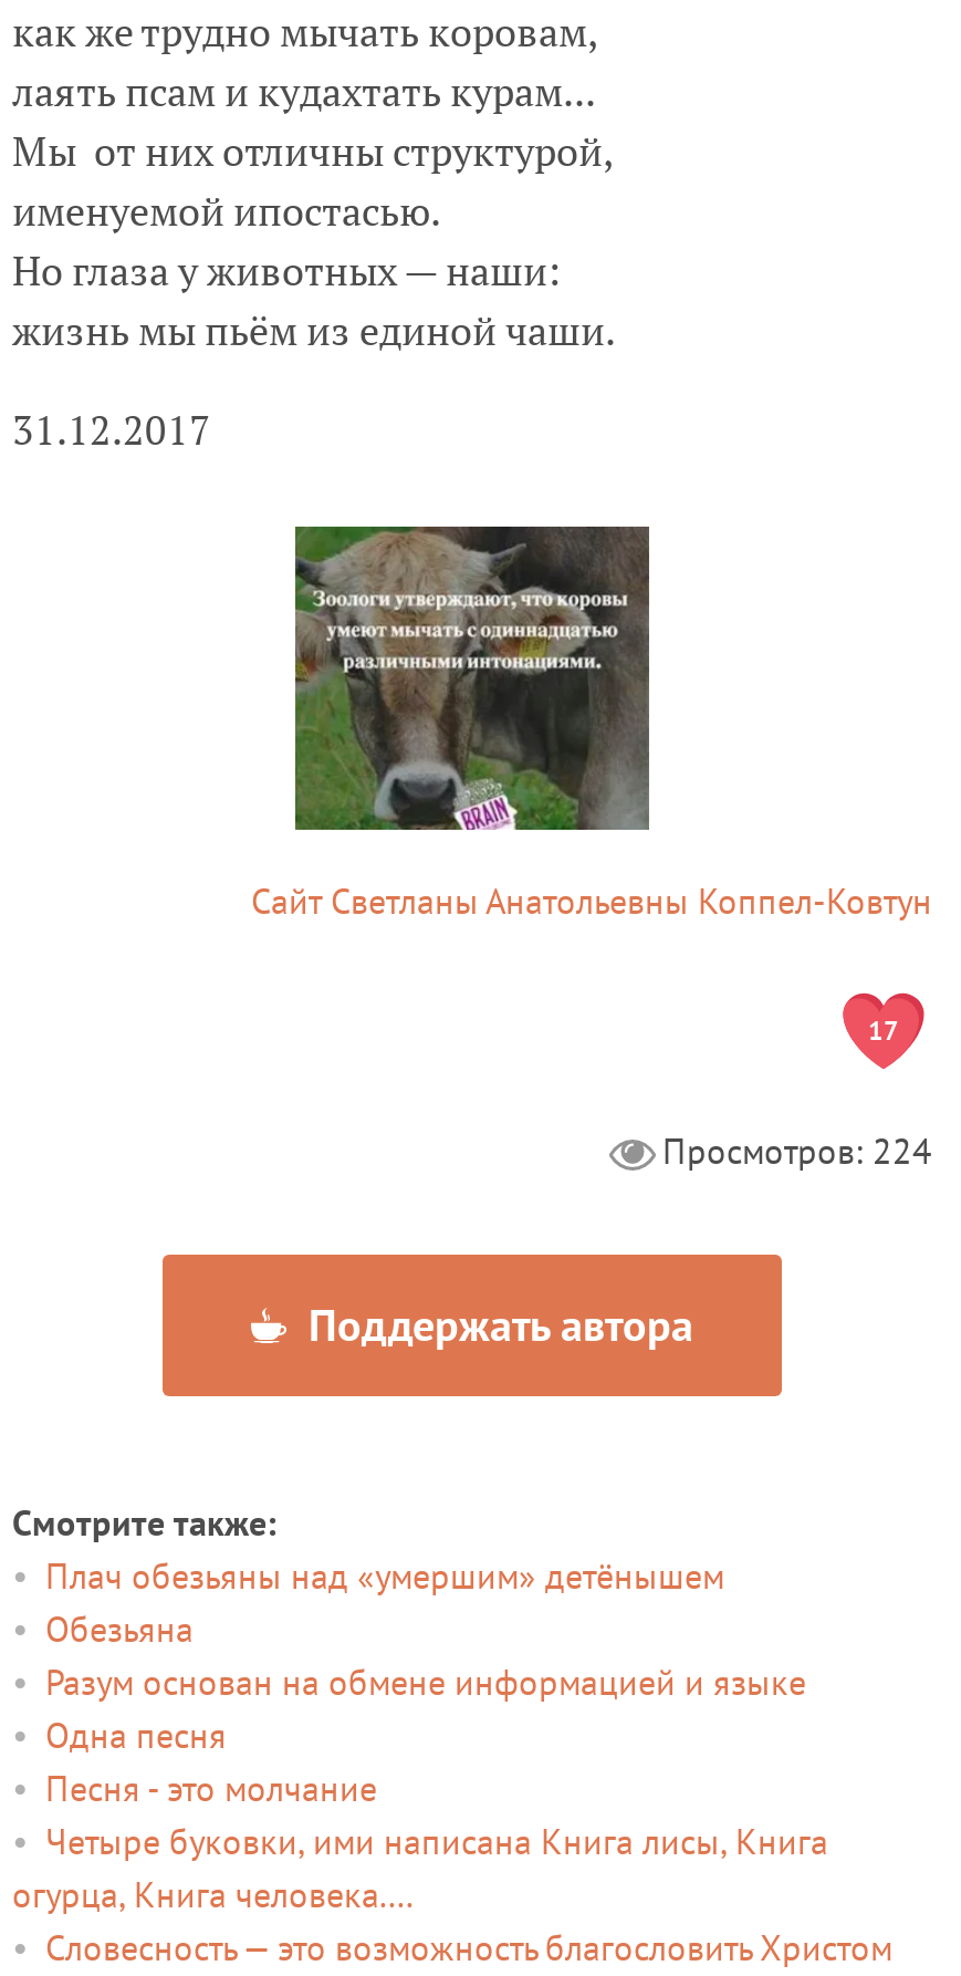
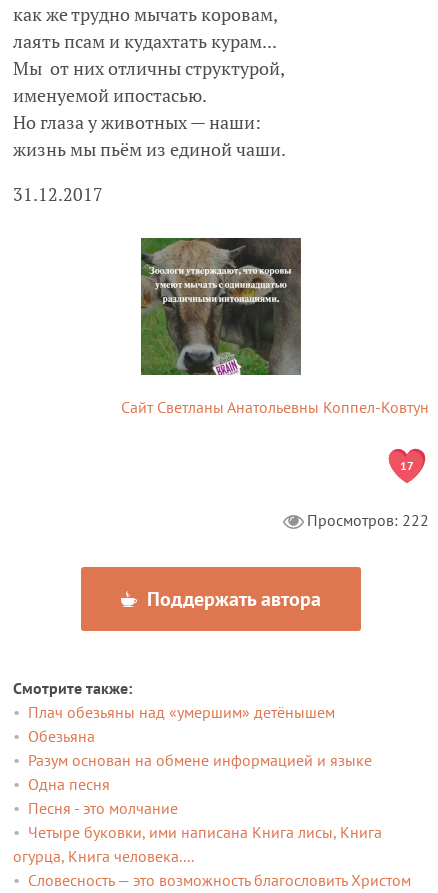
- Просмотров: 224
+ Просмотров: 222
